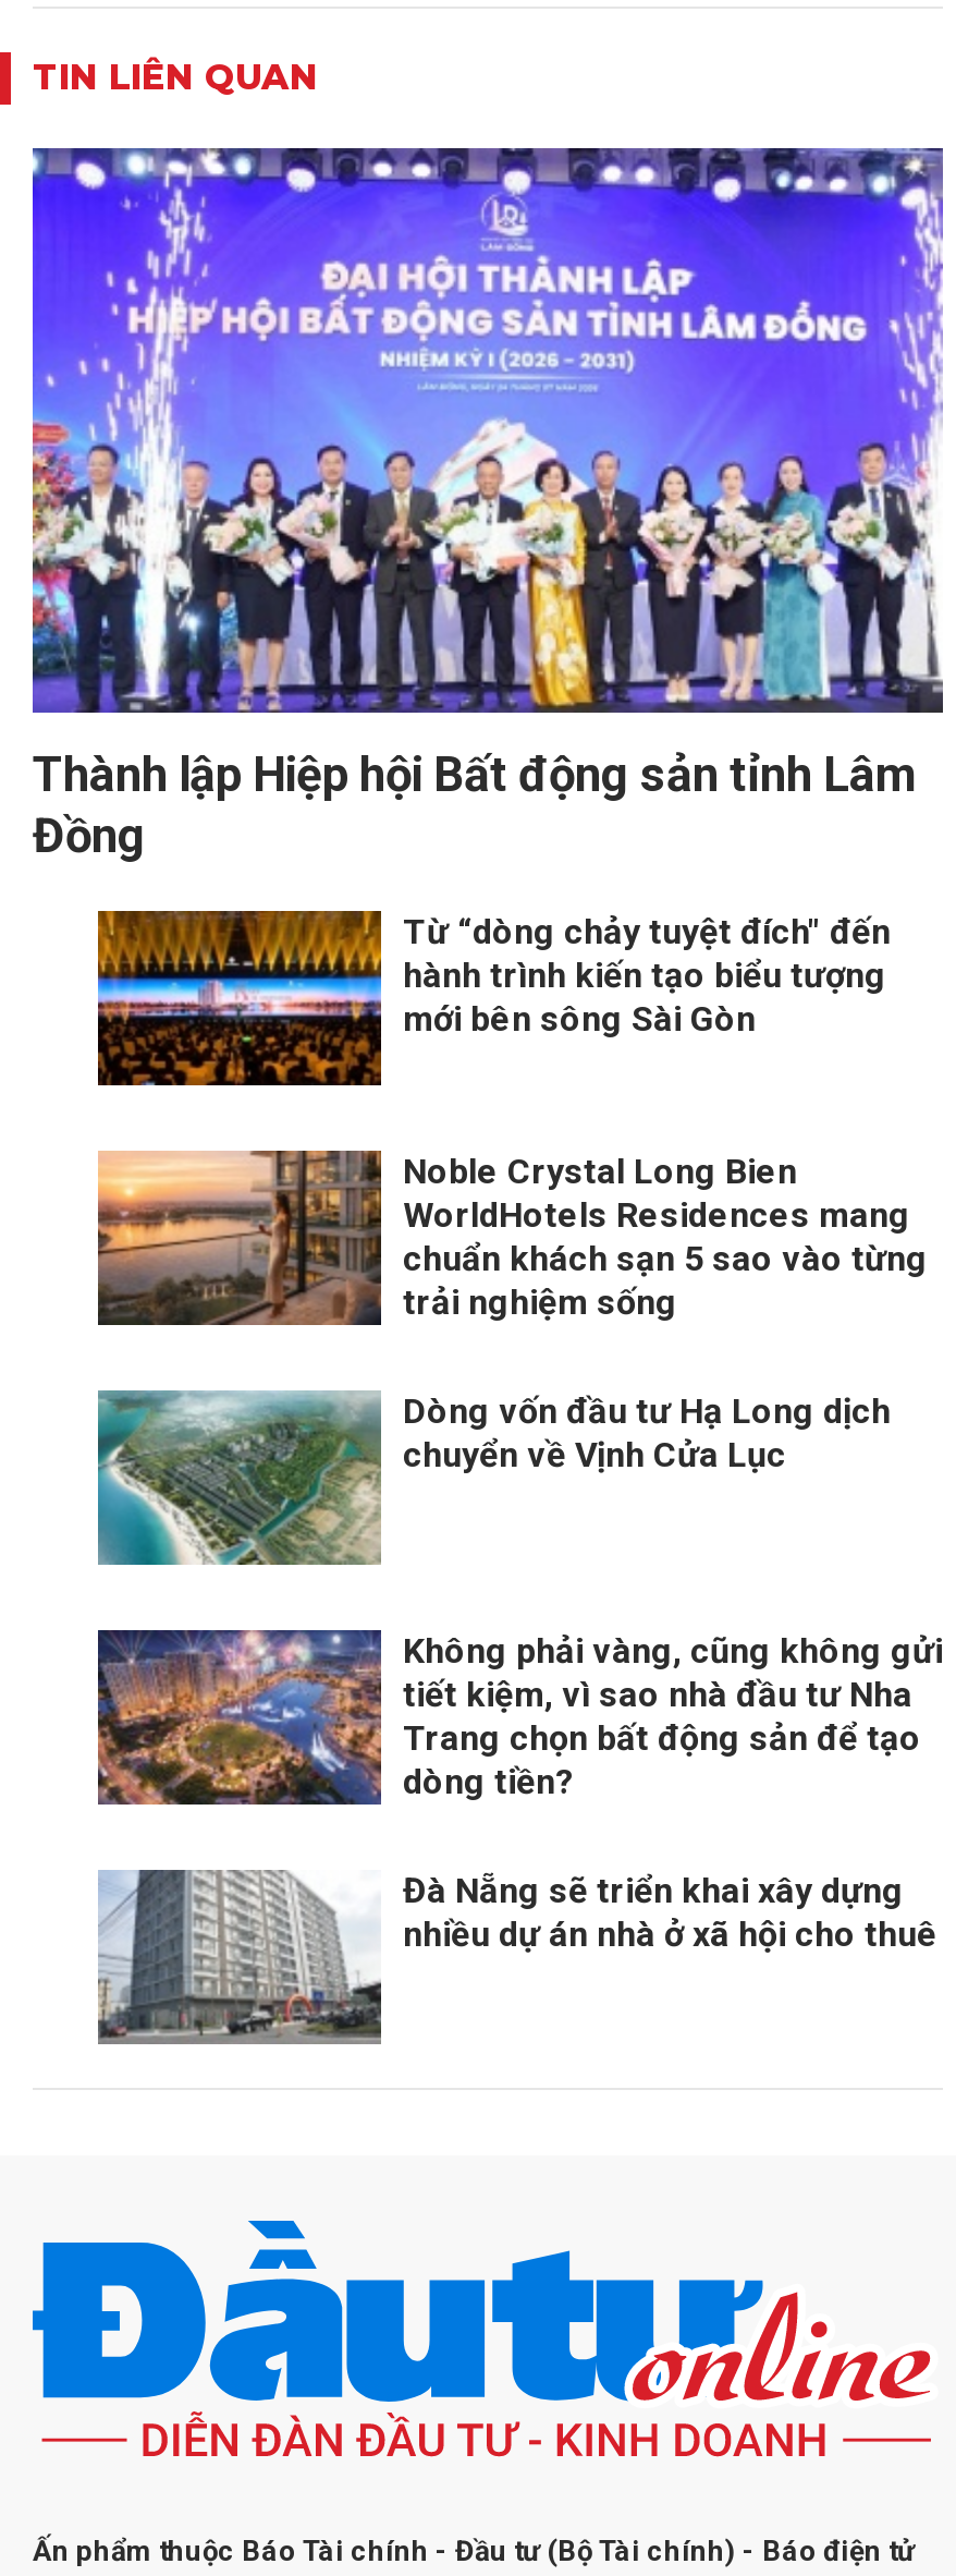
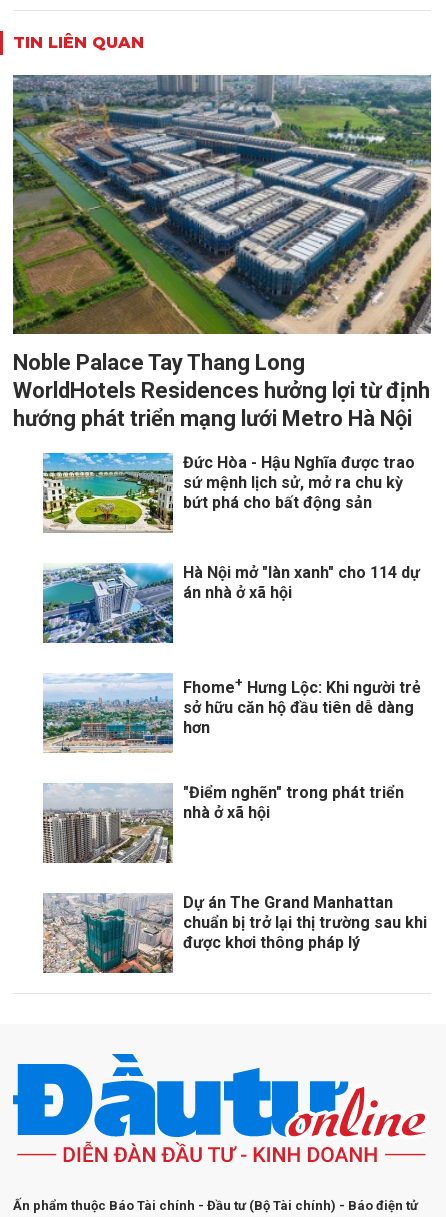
- [image]
- Thành lập Hiệp hội Bất động sản tỉnh Lâm
- Đồng
+ [image]
+ Noble Palace Tay Thang Long
+ WorldHotels Residences hưởng lợi từ định
+ hướng phát triển mạng lưới Metro Hà Nội

- [image]
- Từ “dòng chảy tuyệt đích" đến
- hành trình kiến tạo biểu tượng
- mới bên sông Sài Gòn
+ [image]
+ Đức Hòa - Hậu Nghĩa được trao
+ sứ mệnh lịch sử, mở ra chu kỳ
+ bứt phá cho bất động sản

- [image]
- Noble Crystal Long Bien
- WorldHotels Residences mang
- chuẩn khách sạn 5 sao vào từng
- trải nghiệm sống
+ [image]
+ Hà Nội mở "làn xanh" cho 114 dự
+ án nhà ở xã hội

- [image]
- Dòng vốn đầu tư Hạ Long dịch
- chuyển về Vịnh Cửa Lục
+ [image]
+ Fhome+ Hưng Lộc: Khi người trẻ
+ sở hữu căn hộ đầu tiên dễ dàng
+ hơn

- [image]
- Không phải vàng, cũng không gửi
- tiết kiệm, vì sao nhà đầu tư Nha
- Trang chọn bất động sản để tạo
- dòng tiền?
+ [image]
+ "Điểm nghẽn" trong phát triển
+ nhà ở xã hội

- [image]
- Đà Nẵng sẽ triển khai xây dựng
- nhiều dự án nhà ở xã hội cho thuê
+ [image]
+ Dự án The Grand Manhattan
+ chuẩn bị trở lại thị trường sau khi
+ được khơi thông pháp lý
